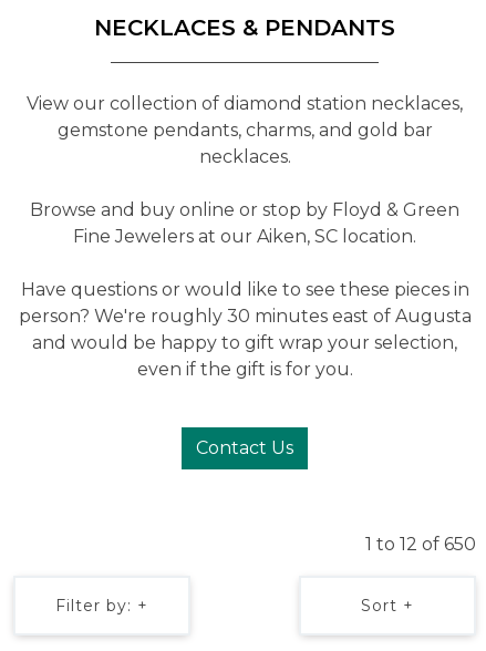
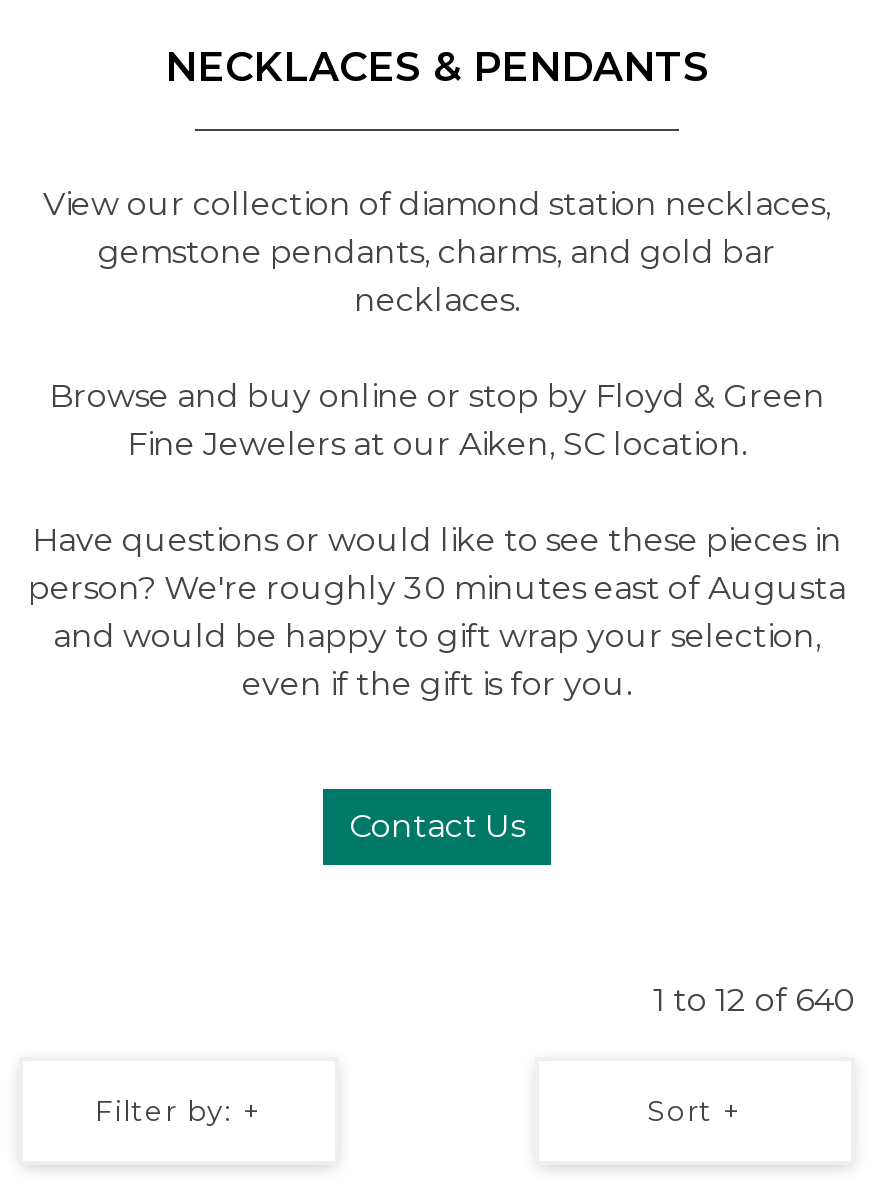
- 1 to 12 of 650
+ 1 to 12 of 640
